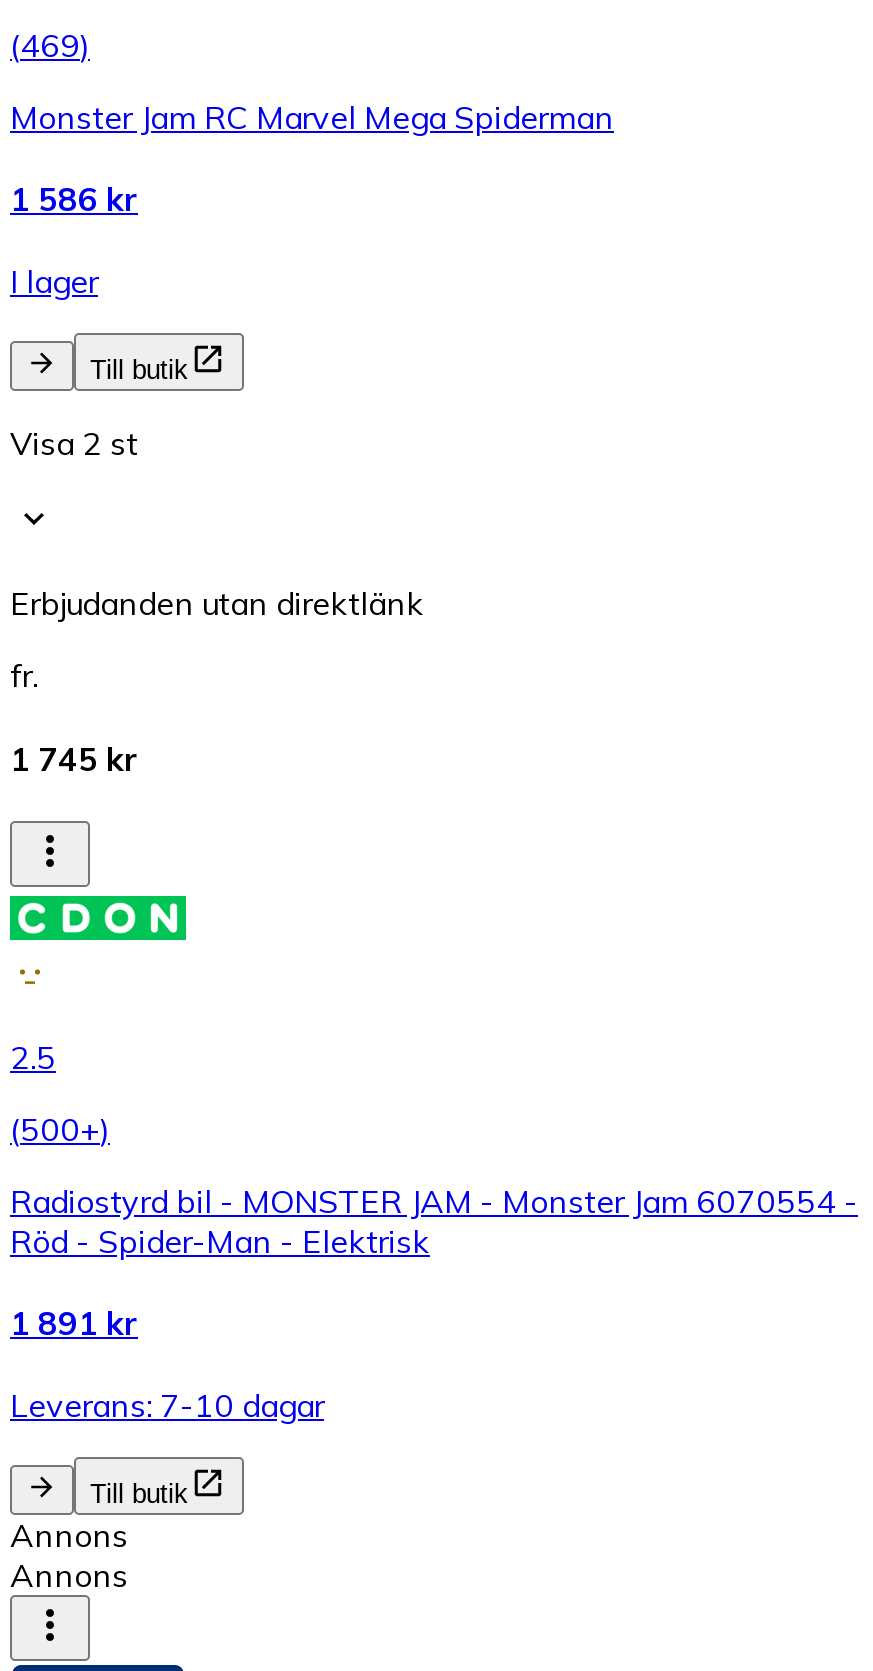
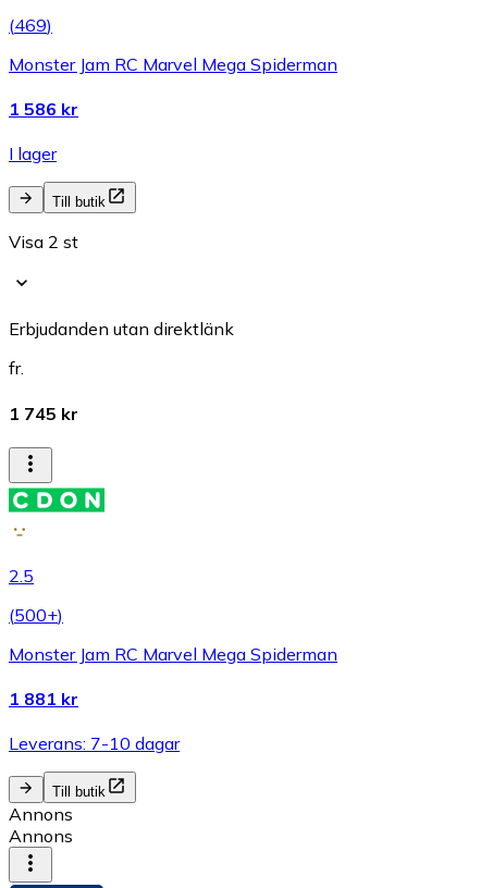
- Radiostyrd bil - MONSTER JAM - Monster Jam 6070554 -
- Röd - Spider-Man - Elektrisk
+ Monster Jam RC Marvel Mega Spiderman

- 1 891 kr
+ 1 881 kr
